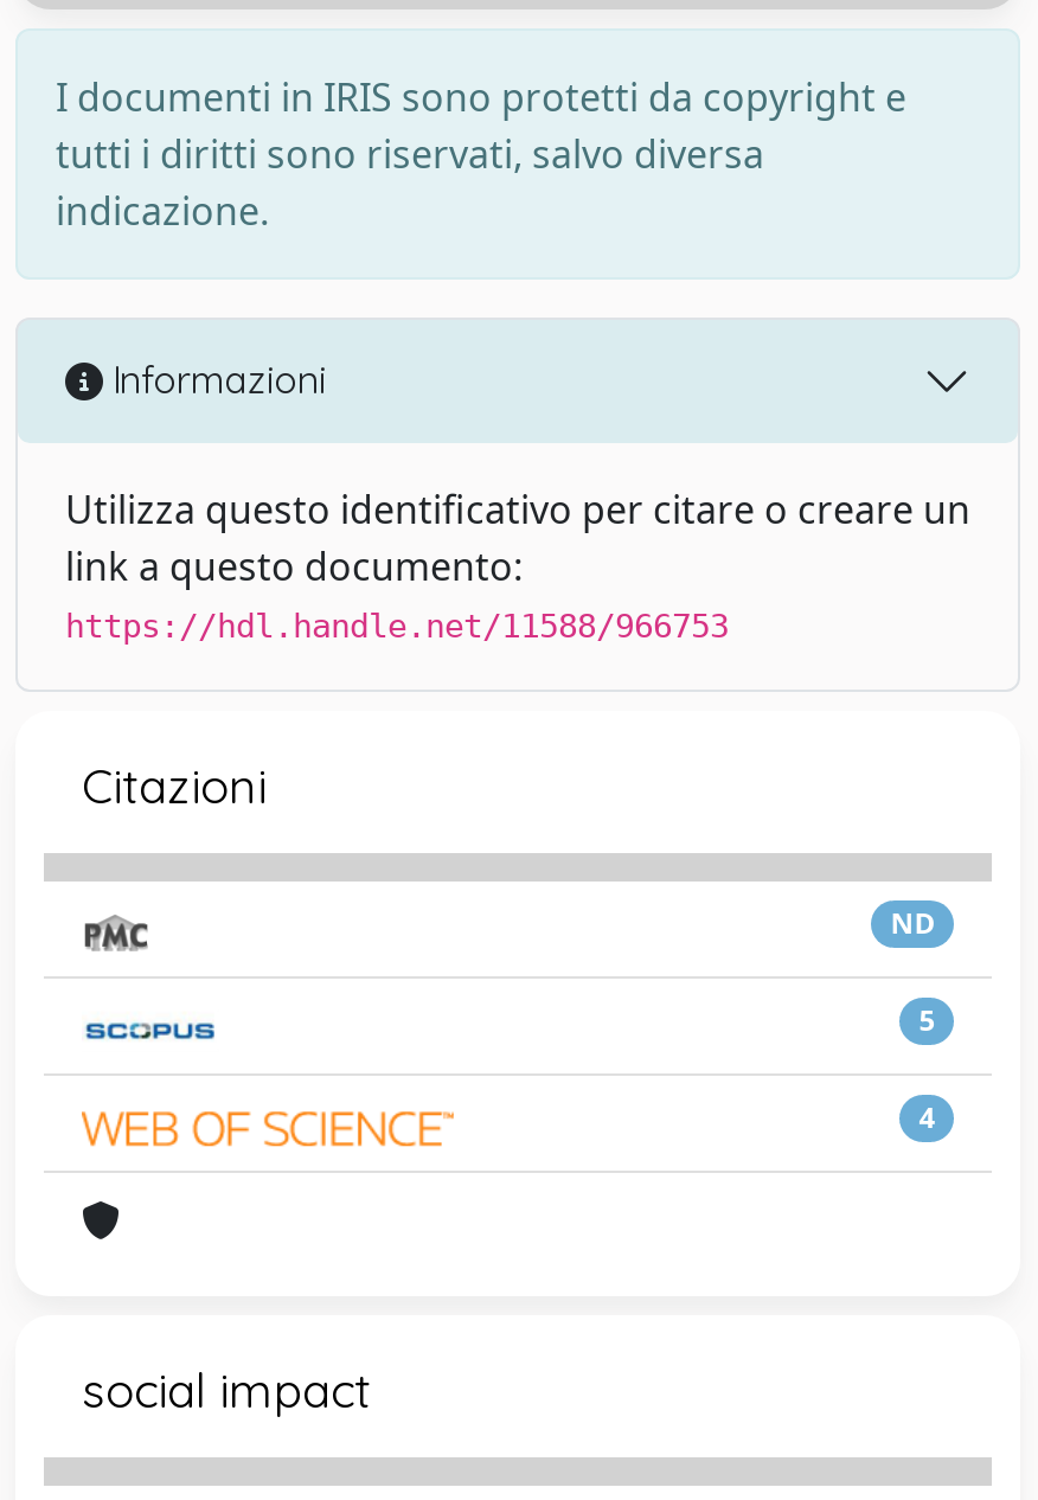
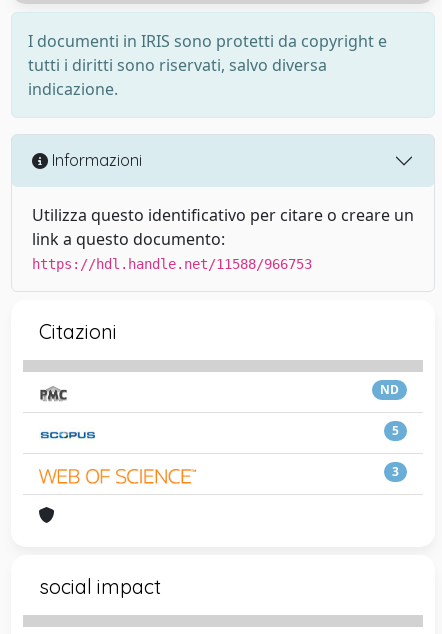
- 4
+ 3
